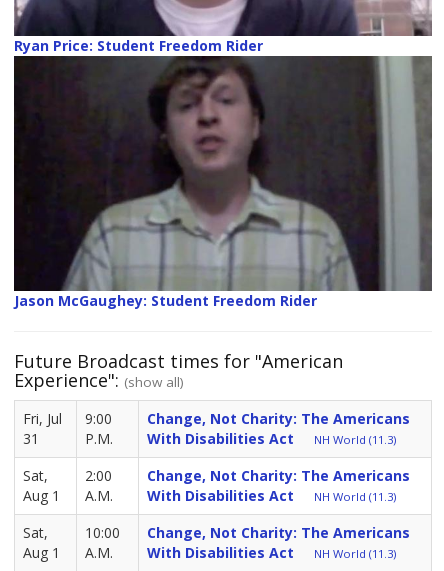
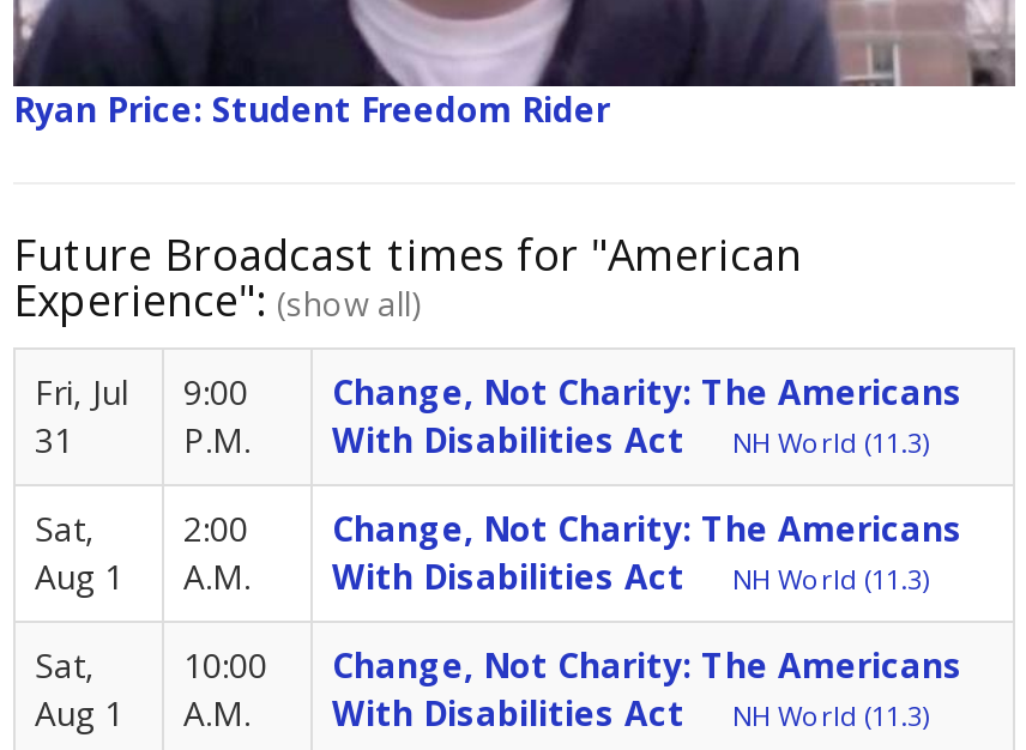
- [image]
- Jason McGaughey: Student Freedom Rider
